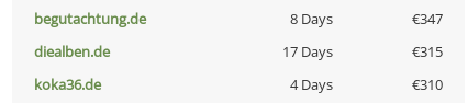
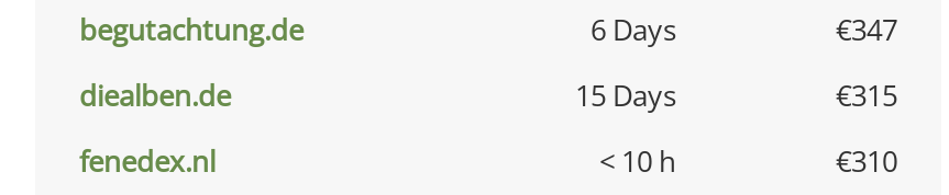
- 8 Days
+ 6 Days

- 17 Days
+ 15 Days

- koka36.de
- 4 Days
+ fenedex.nl
+ < 10 h
